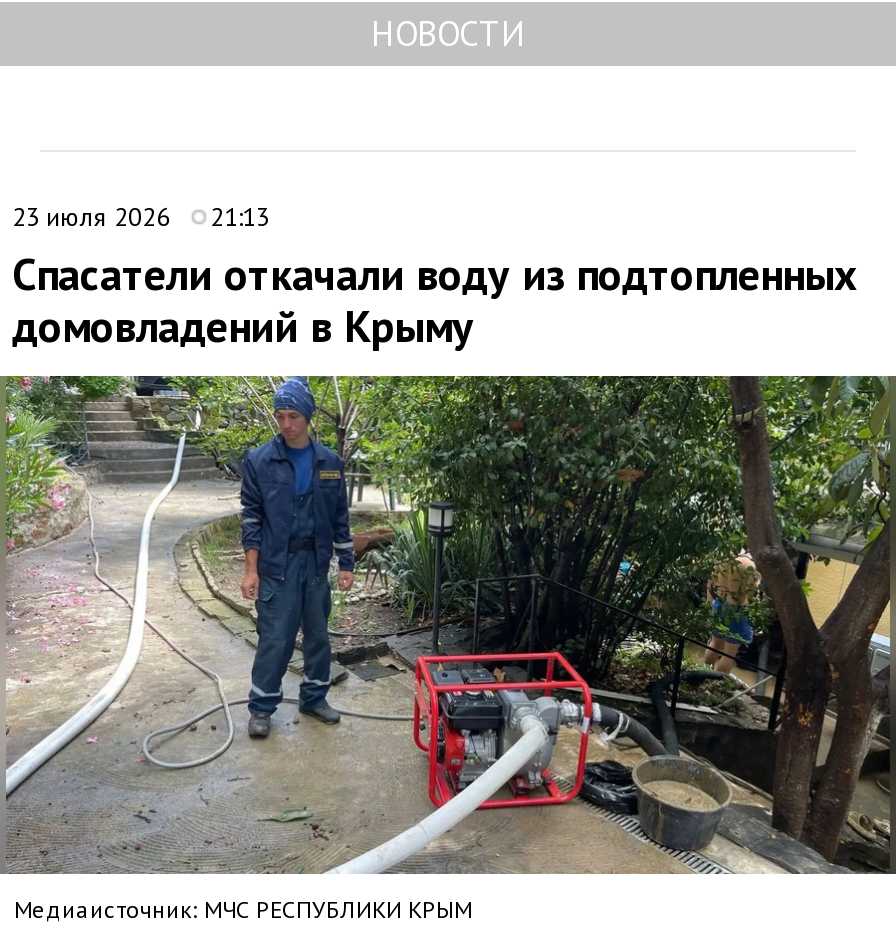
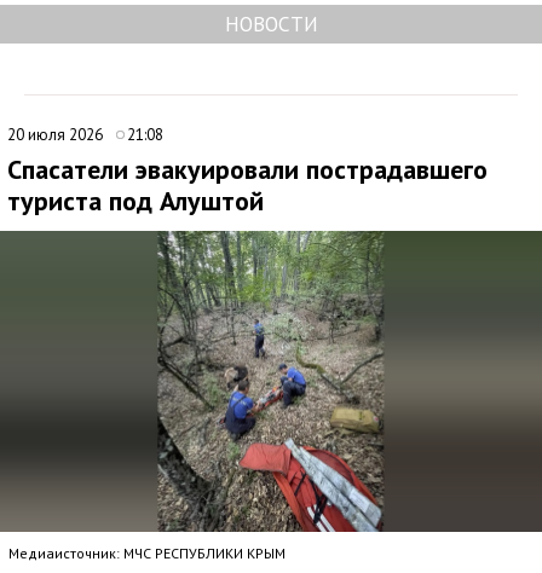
- 23 июля 2026
- 21:13
- Спасатели откачали воду из подтопленных
- домовладений в Крыму
+ 20 июля 2026
+ 21:08
+ Спасатели эвакуировали пострадавшего
+ туриста под Алуштой

- [image]
+ [image]
